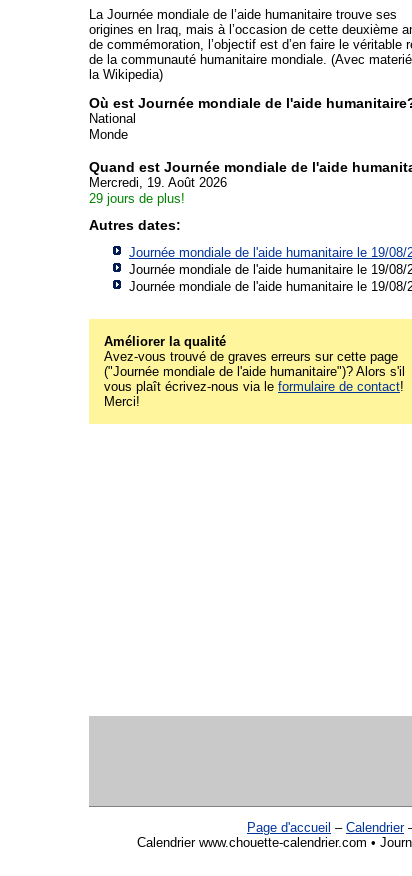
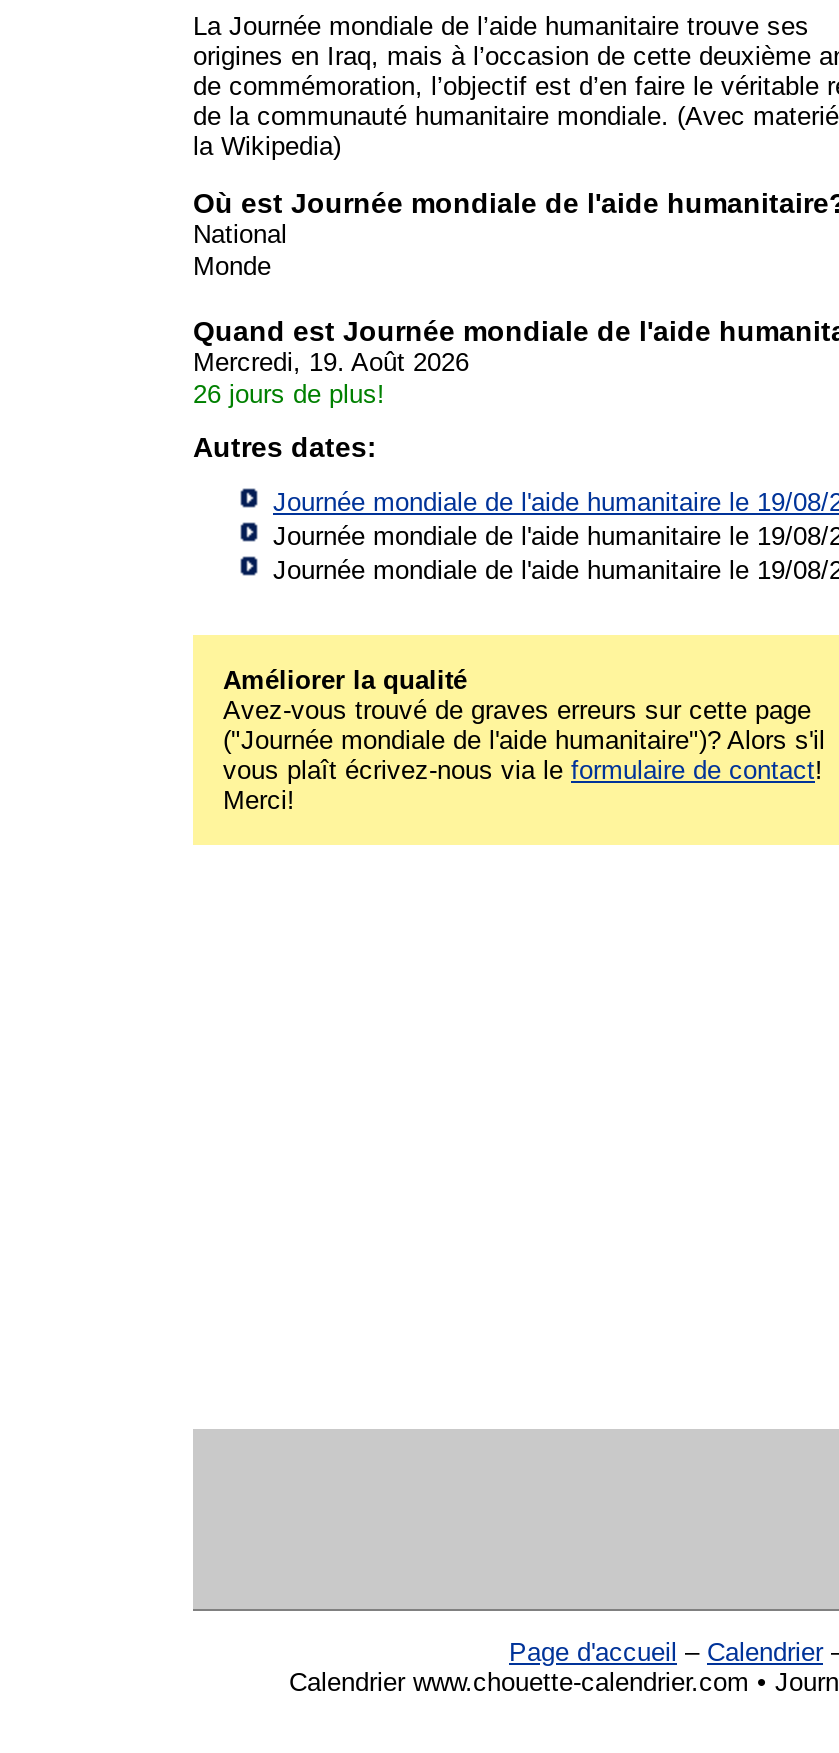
- 29 jours de plus!
+ 26 jours de plus!
